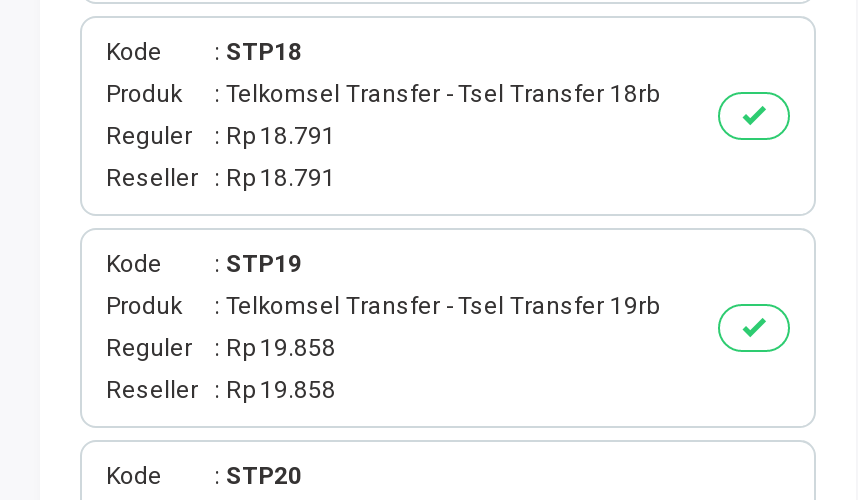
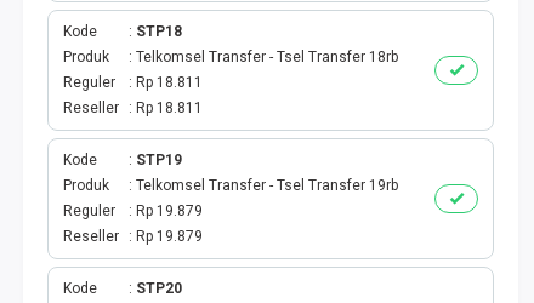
- Reguler Rp 18.791
+ Reguler Rp 18.811

- Reseller Rp 18.791
+ Reseller Rp 18.811

- Rp 19.858
+ Rp 19.879

- Reseller Rp 19.858
+ Reseller Rp 19.879
